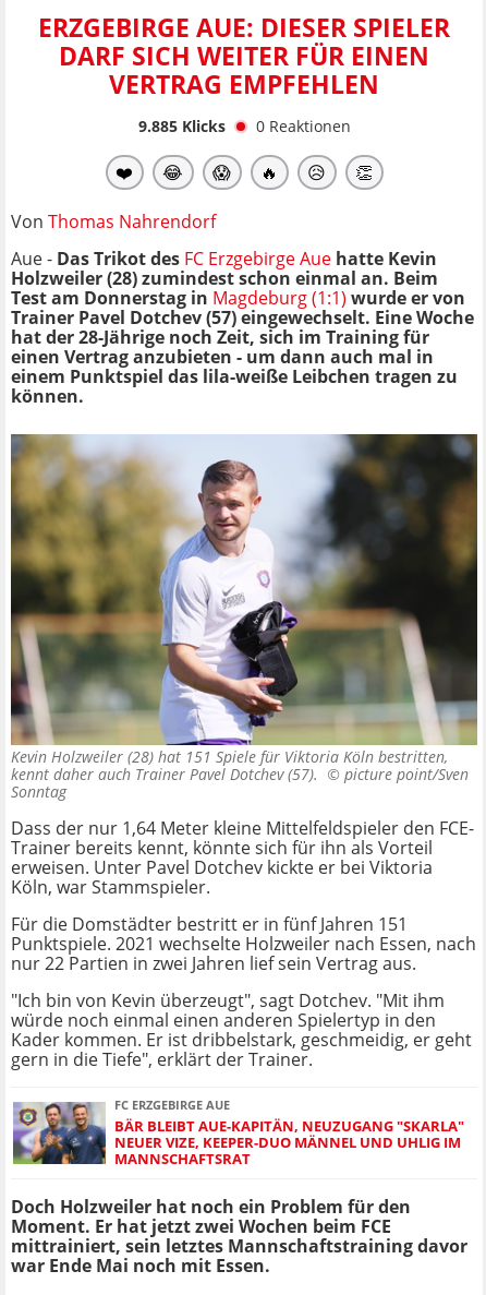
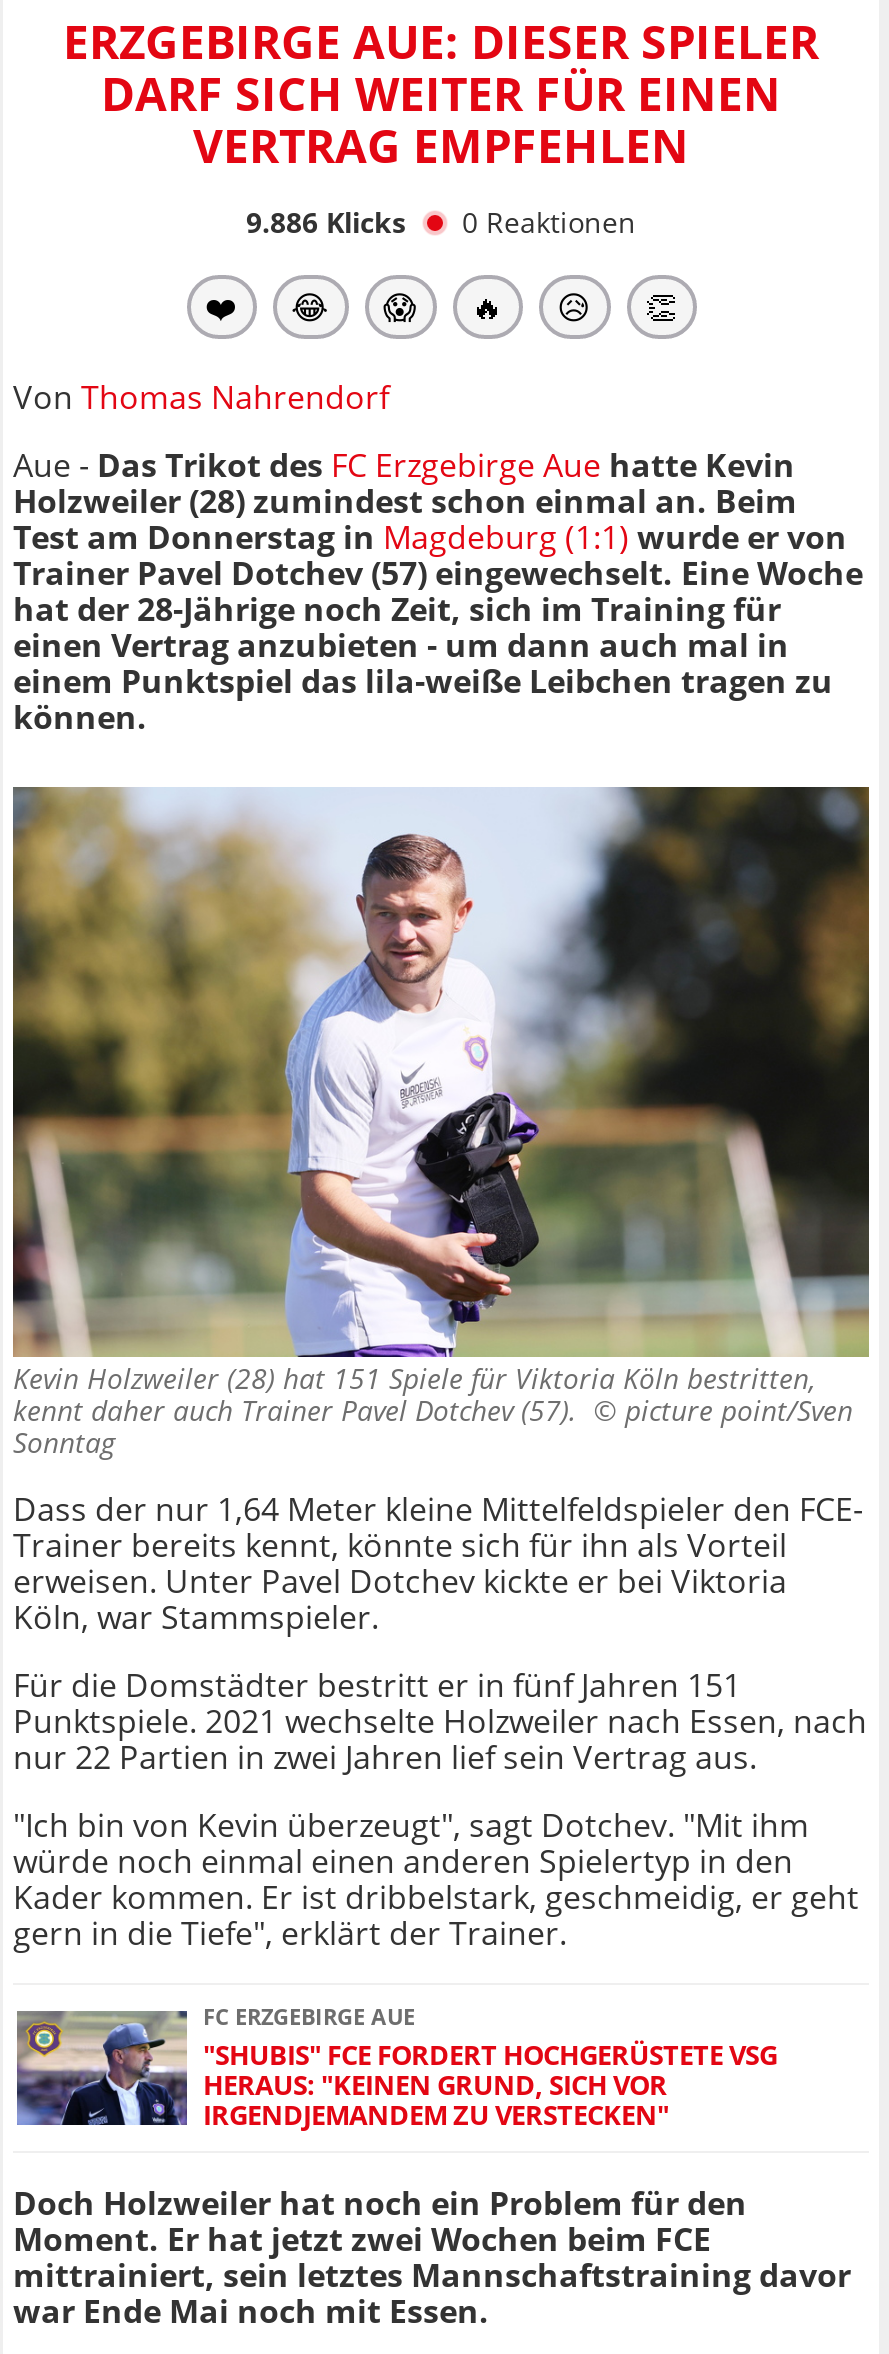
- 9.885 Klicks 0 Reaktionen
+ 9.886 Klicks 0 Reaktionen

- [image]
- BÄR BLEIBT AUE-KAPITÄN, NEUZUGANG "SKARLA"
- NEUER VIZE, KEEPER-DUO MÄNNEL UND UHLIG IM
- MANNSCHAFTSRAT
+ [image]
+ "SHUBIS" FCE FORDERT HOCHGERÜSTETE VSG
+ HERAUS: "KEINEN GRUND, SICH VOR
+ IRGENDJEMANDEM ZU VERSTECKEN"
